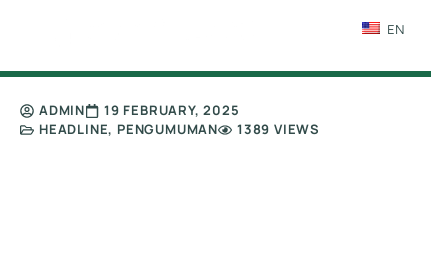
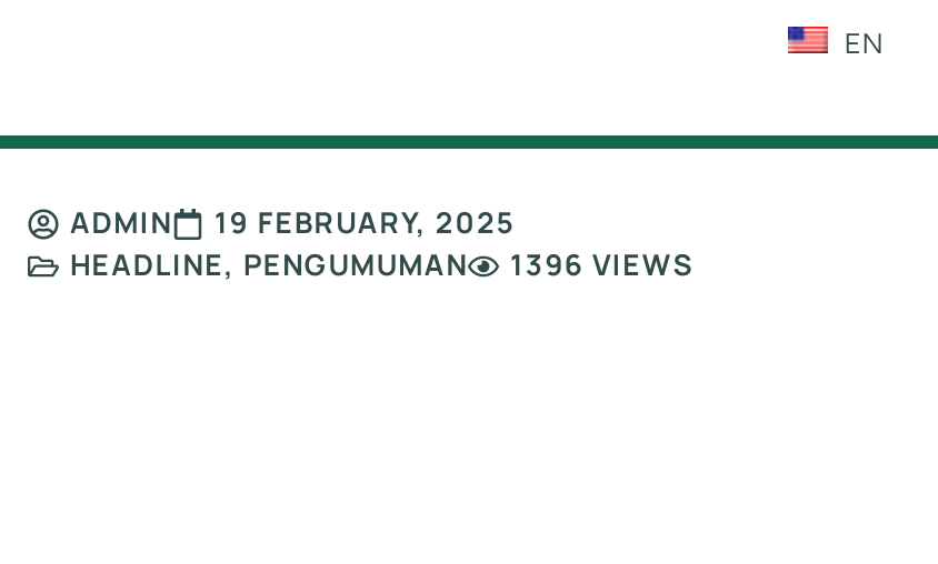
- HEADLINE, PENGUMUMAN 1389 VIEWS
+ HEADLINE, PENGUMUMAN 1396 VIEWS
